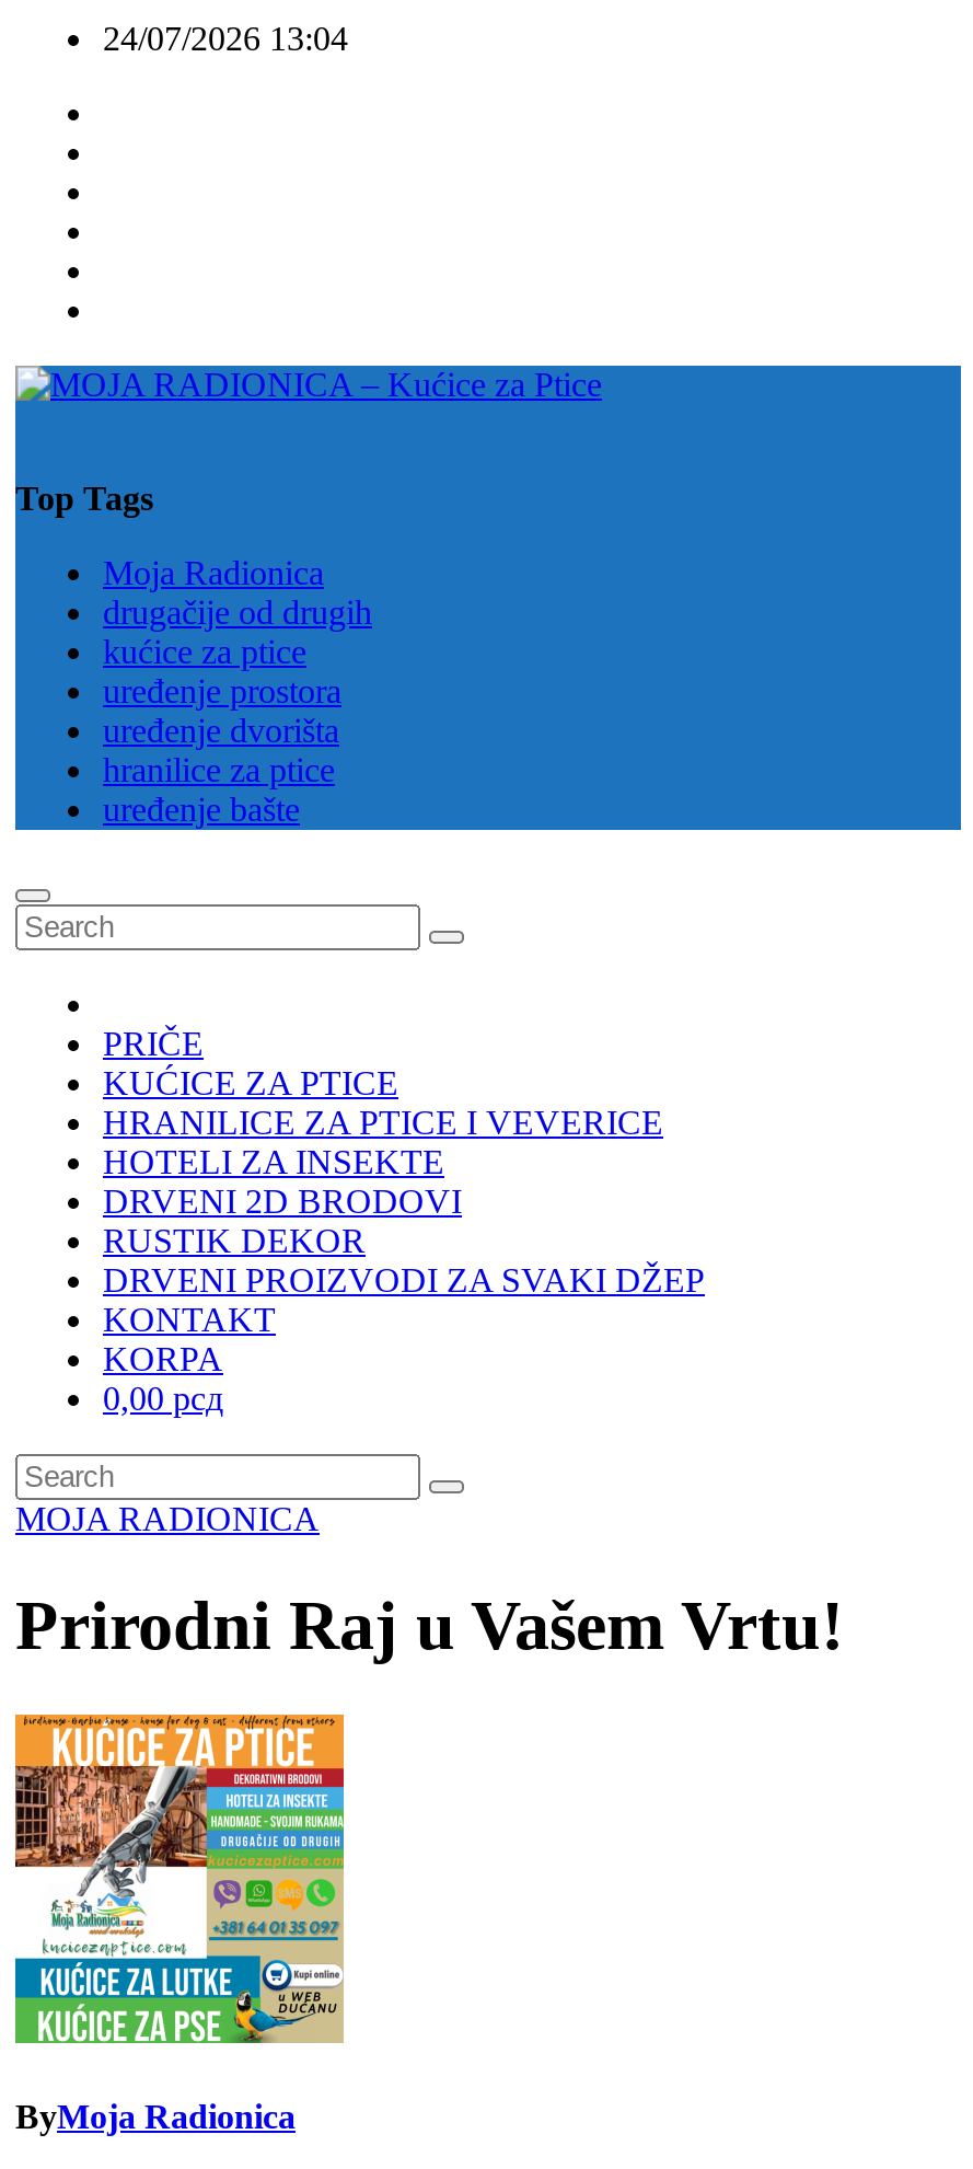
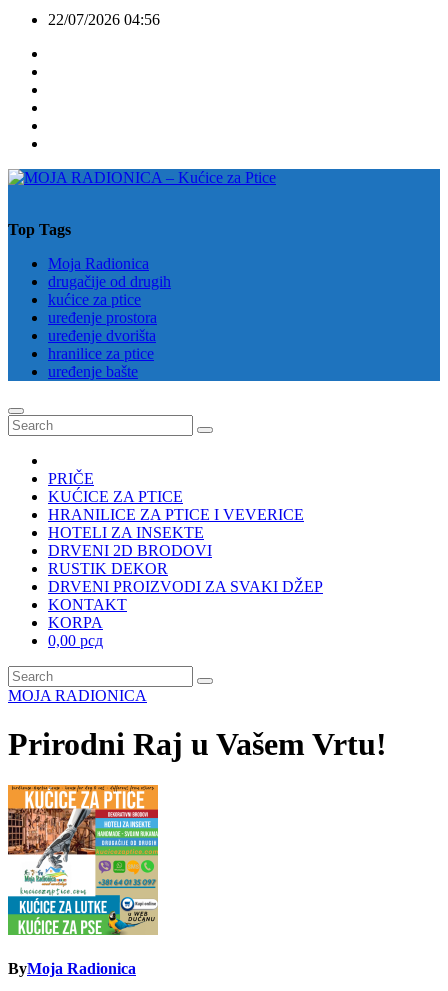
- 24/07/2026 13:04
+ 22/07/2026 04:56
